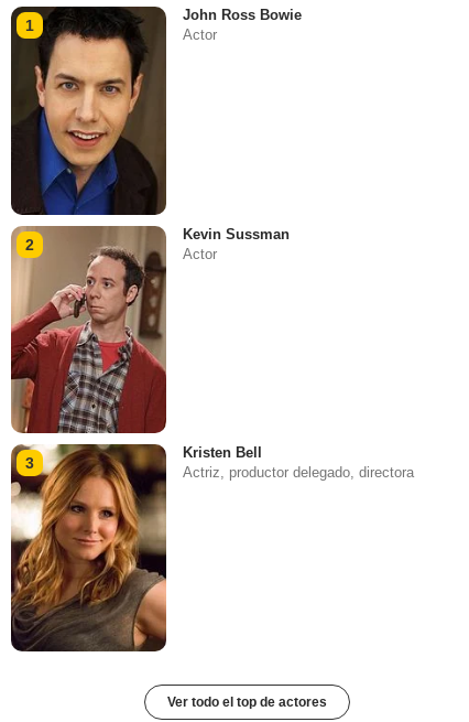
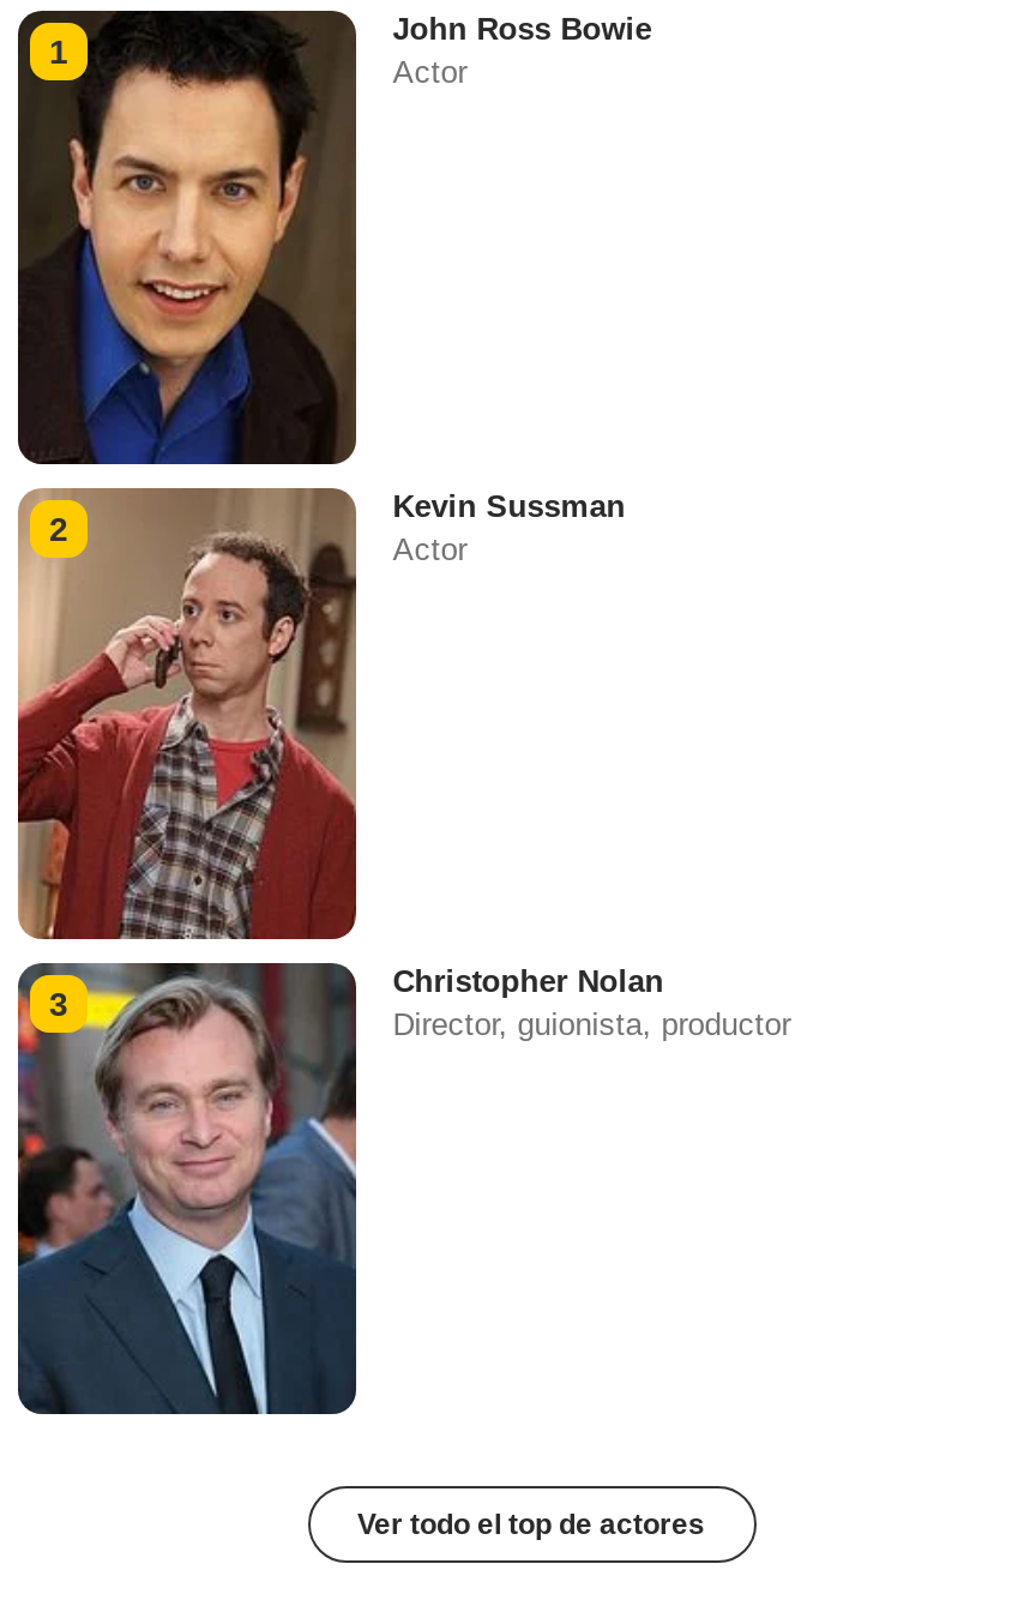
- [image]
- Kristen Bell
- Actriz, productor delegado, directora
+ [image]
+ Christopher Nolan
+ Director, guionista, productor
